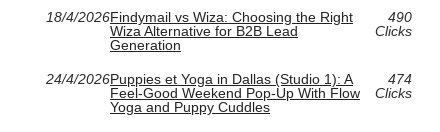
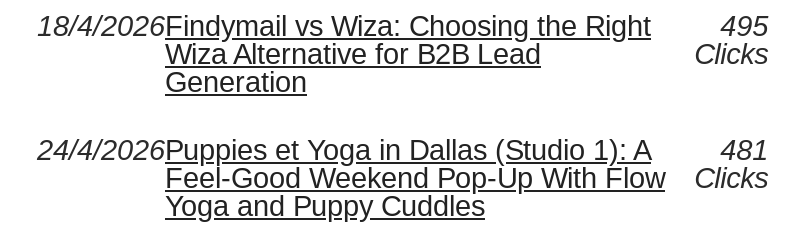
- 490
+ 495

- 474
+ 481
